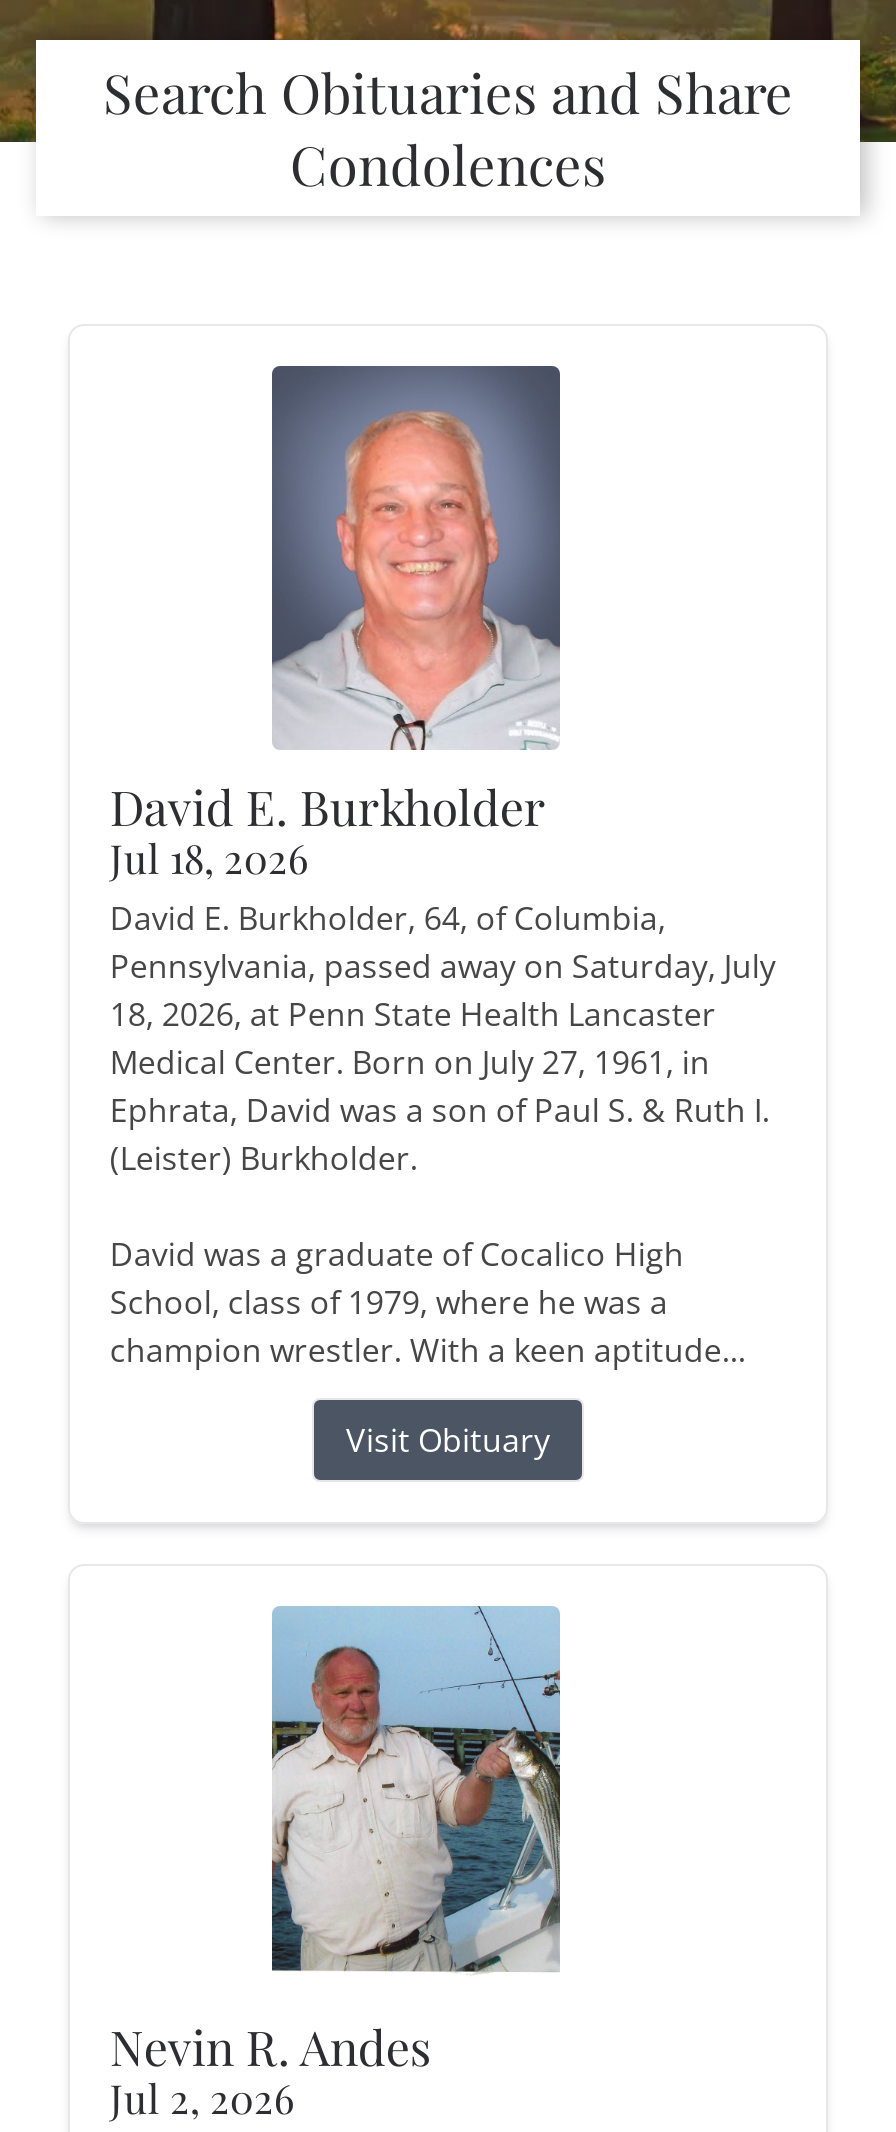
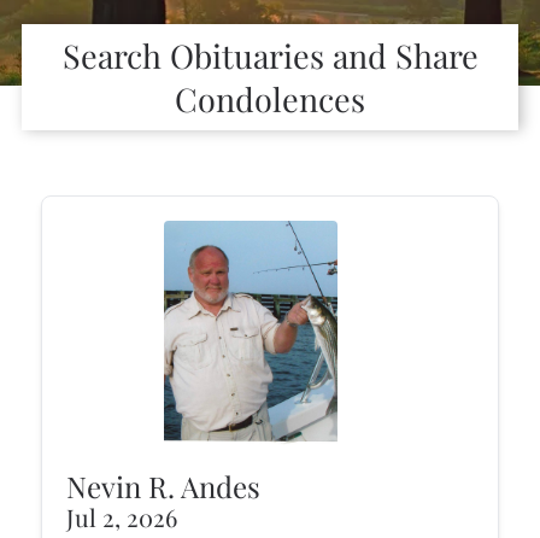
- [image]
- David E. Burkholder
- Jul 18, 2026
- David E. Burkholder, 64, of Columbia,
- Pennsylvania, passed away on Saturday, July
- 18, 2026, at Penn State Health Lancaster
- Medical Center. Born on July 27, 1961, in
- Ephrata, David was a son of Paul S. & Ruth I.
- (Leister) Burkholder.
- David was a graduate of Cocalico High
- School, class of 1979, where he was a
- champion wrestler. With a keen aptitude...
- Visit Obituary
